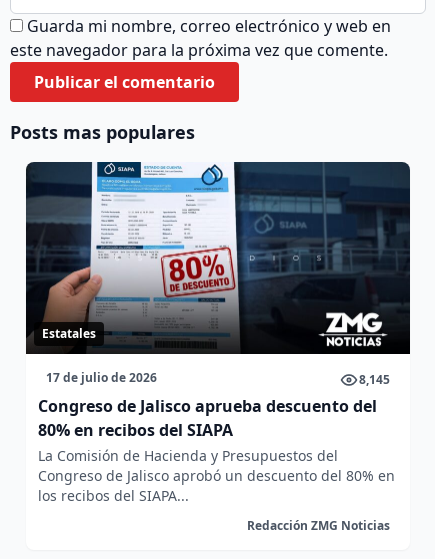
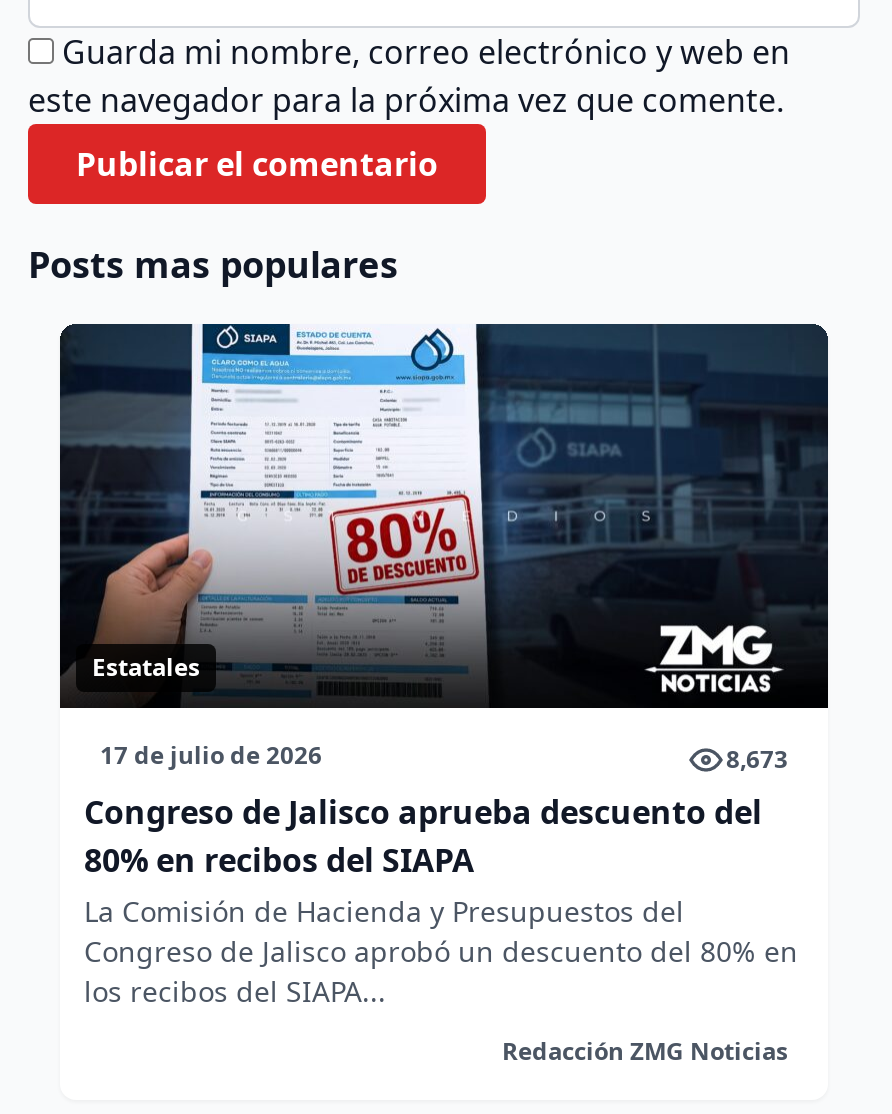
- 8,145
+ 8,673
